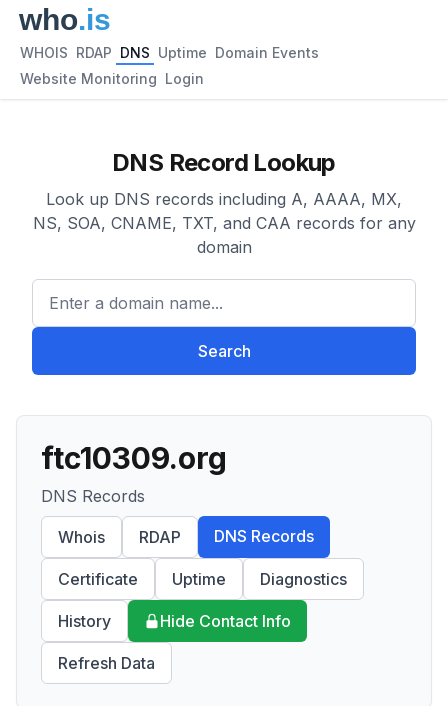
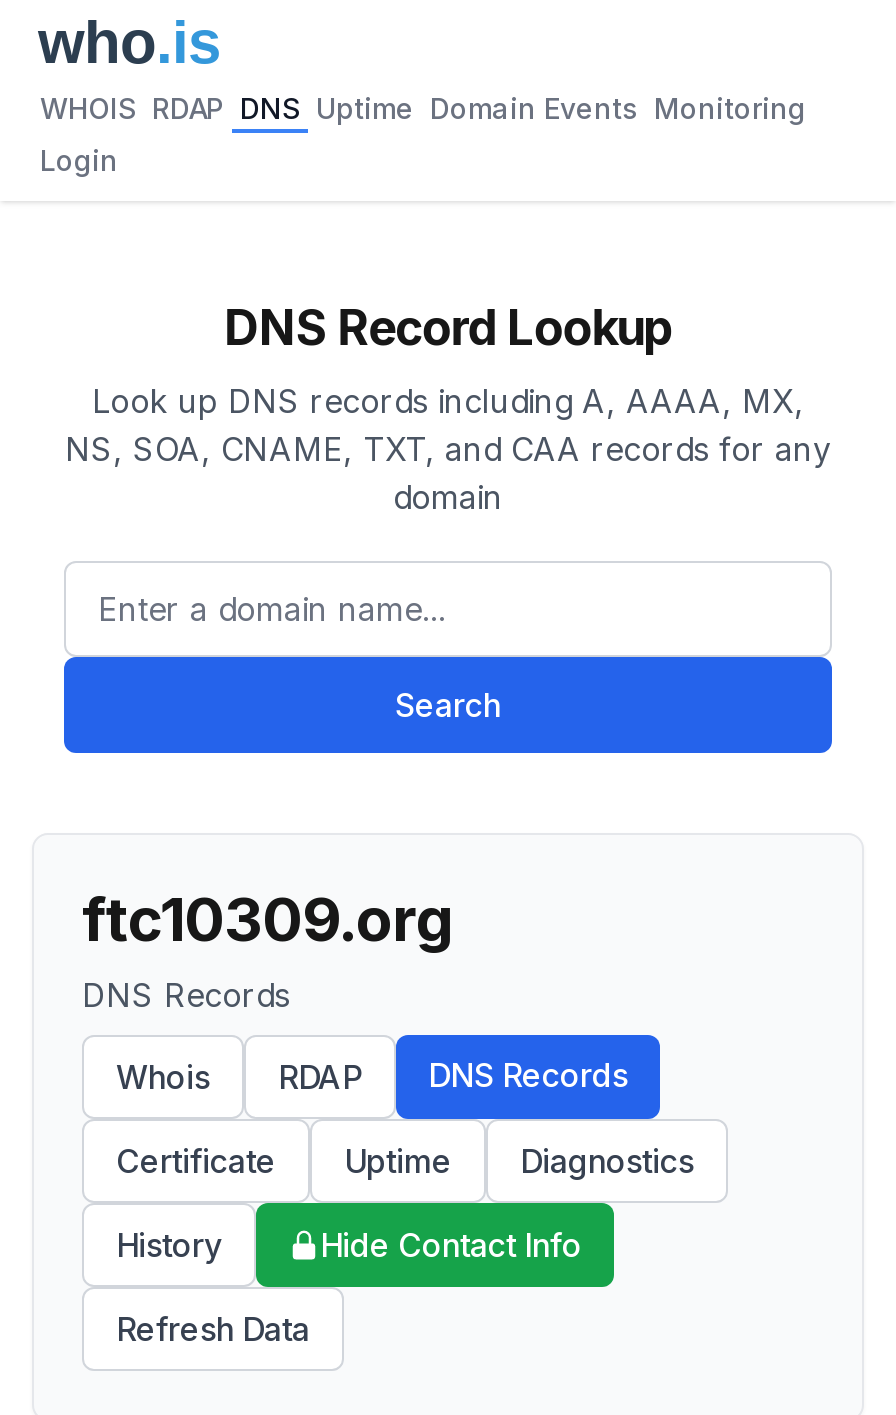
- WHOIS RDAP DNS Uptime Domain Events
+ WHOIS RDAP DNS Uptime Domain Events Monitoring

- Website Monitoring Login
+ Login
